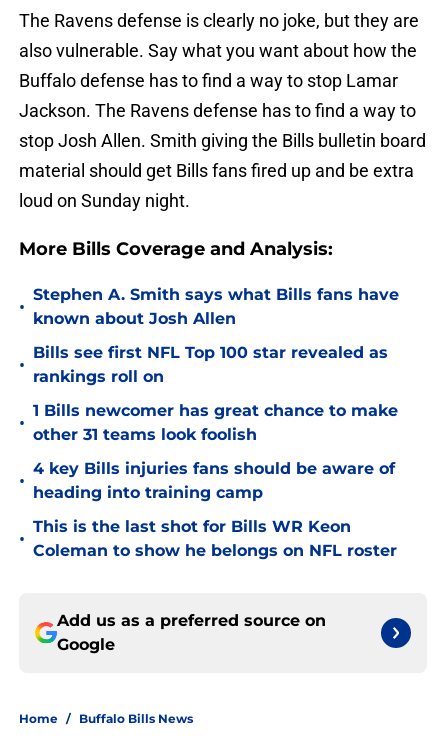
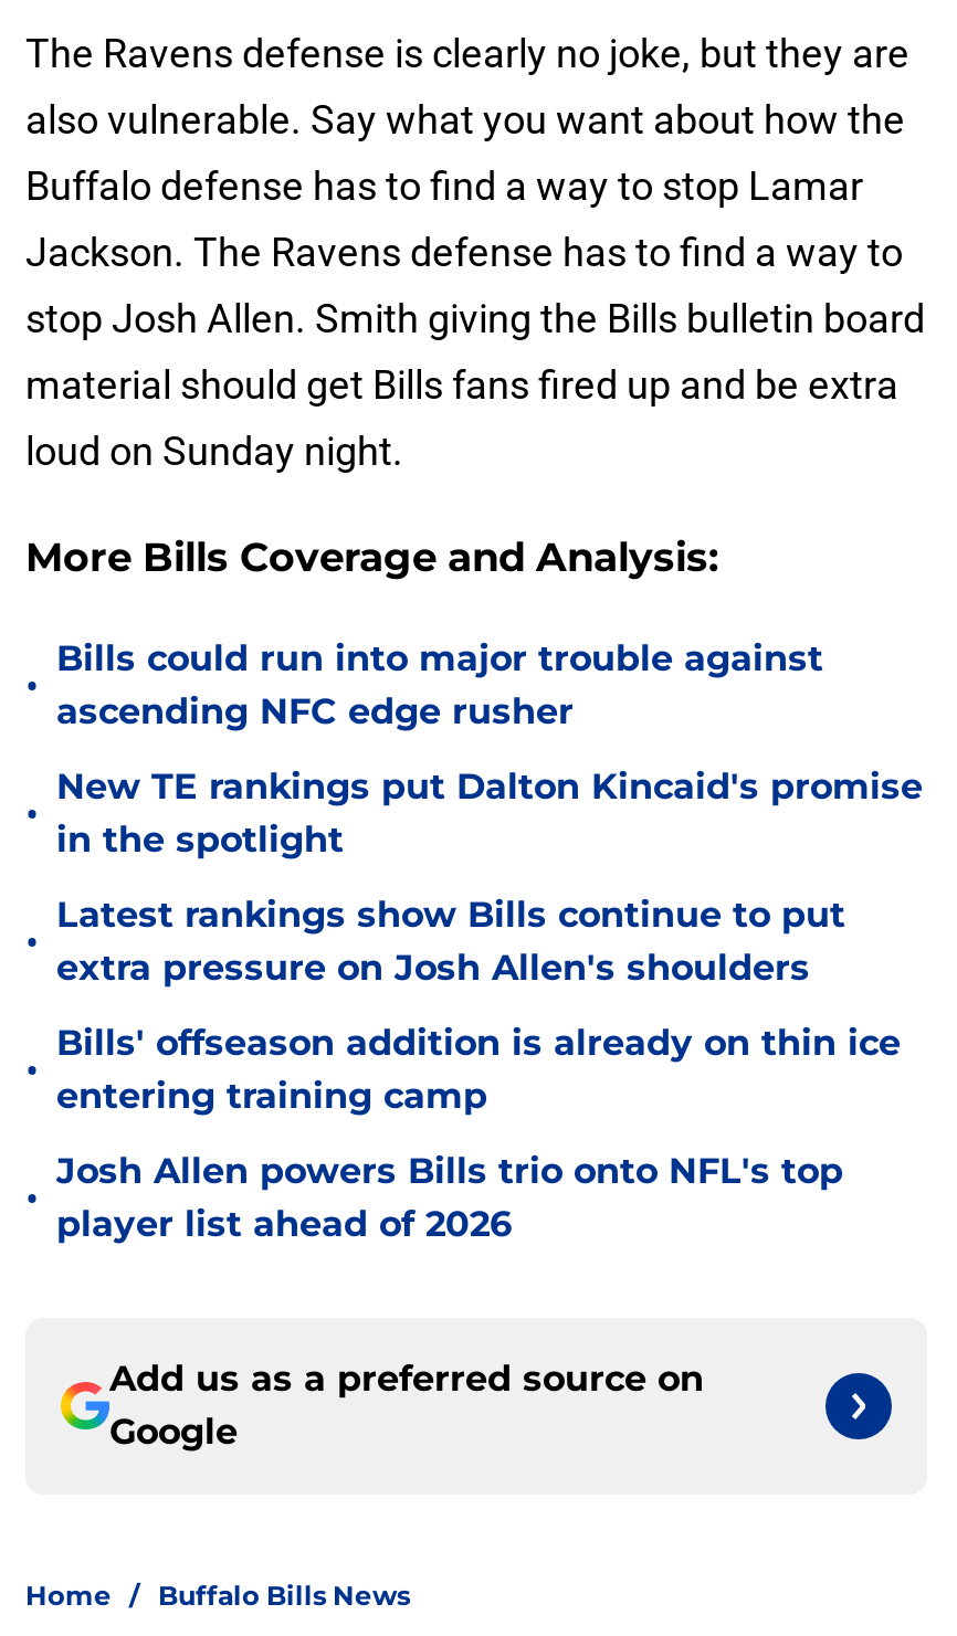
- Stephen A. Smith says what Bills fans have
- known about Josh Allen
+ Bills could run into major trouble against
+ ascending NFC edge rusher

- Bills see first NFL Top 100 star revealed as
- rankings roll on
+ New TE rankings put Dalton Kincaid's promise
+ in the spotlight

- 1 Bills newcomer has great chance to make
- other 31 teams look foolish
+ Latest rankings show Bills continue to put
+ extra pressure on Josh Allen's shoulders

- 4 key Bills injuries fans should be aware of
- heading into training camp
+ Bills' offseason addition is already on thin ice
+ entering training camp

- This is the last shot for Bills WR Keon
- Coleman to show he belongs on NFL roster
+ Josh Allen powers Bills trio onto NFL's top
+ player list ahead of 2026
